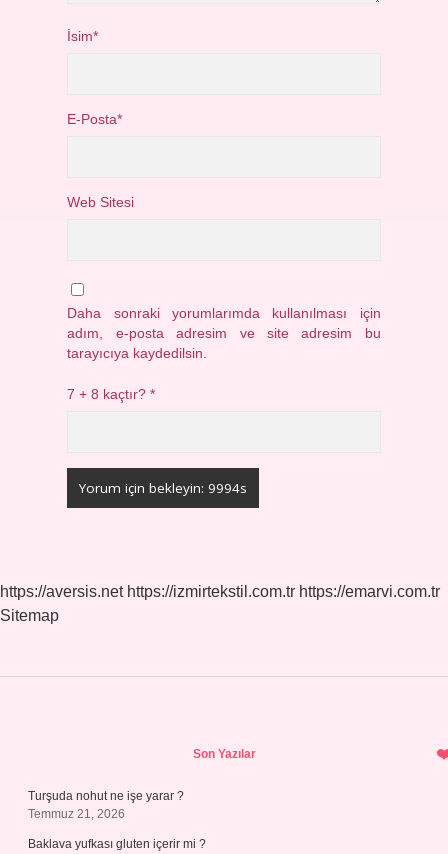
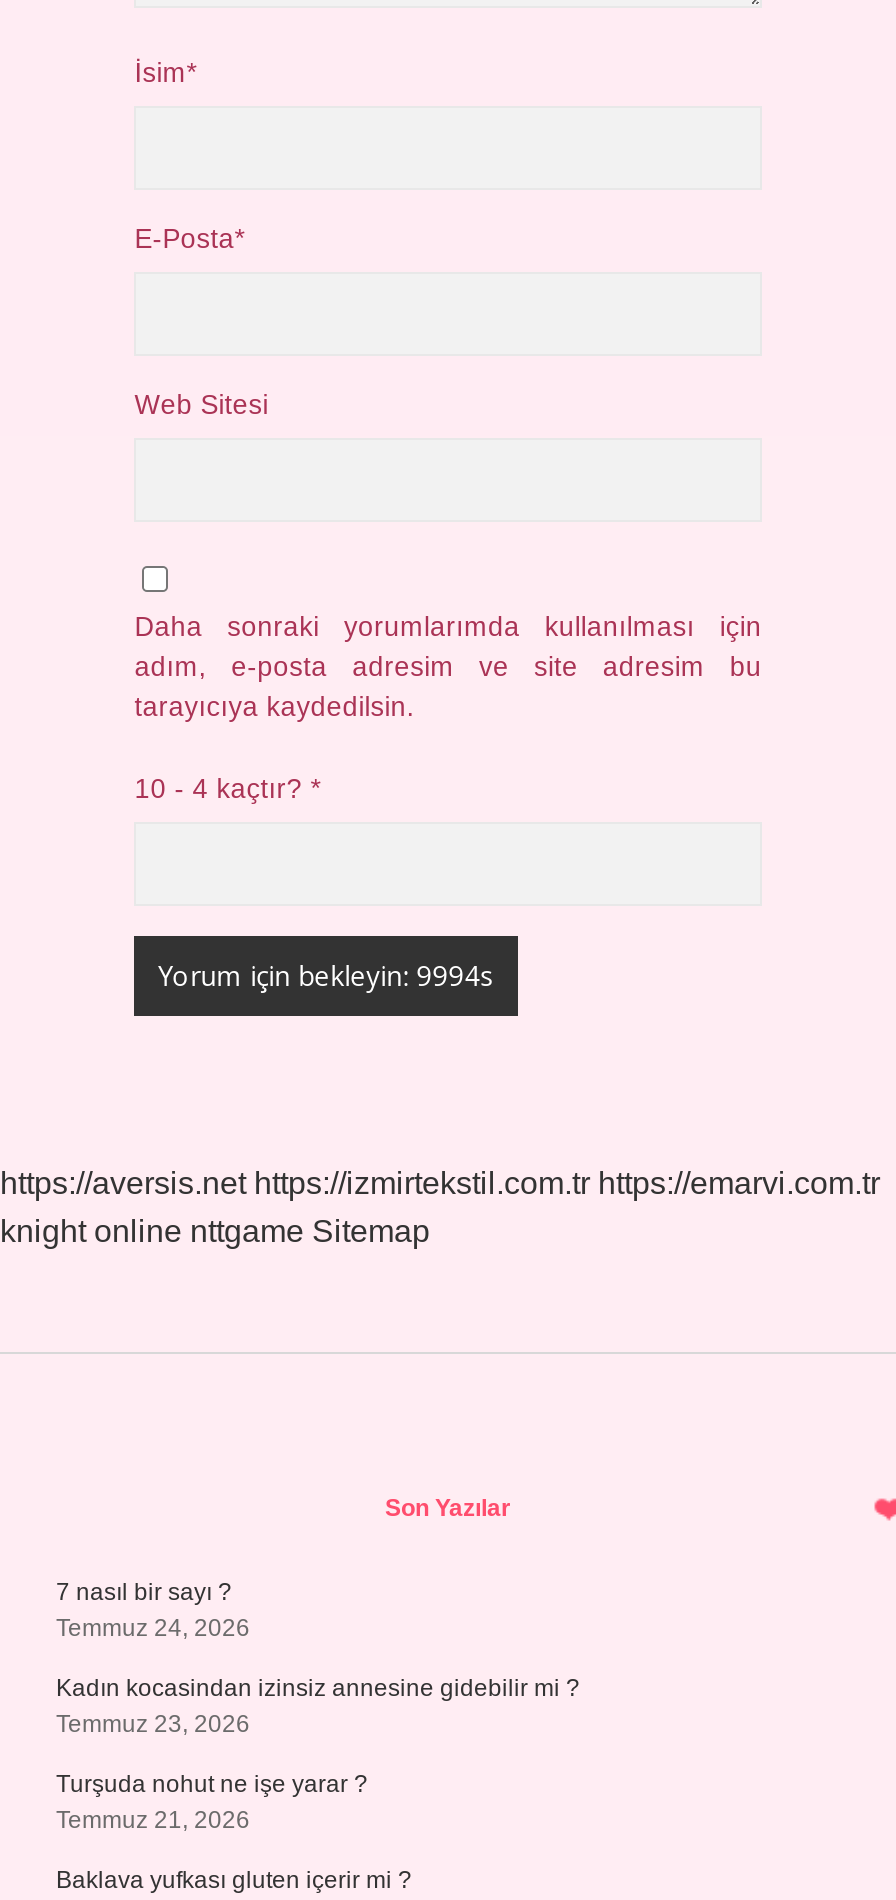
- 7 + 8 kaçtır? *
+ 10 - 4 kaçtır? *

- Sitemap
+ knight online nttgame Sitemap

+ 7 nasıl bir sayı ?
+ Temmuz 24, 2026
+ Kadın kocasindan izinsiz annesine gidebilir mi ?
+ Temmuz 23, 2026
